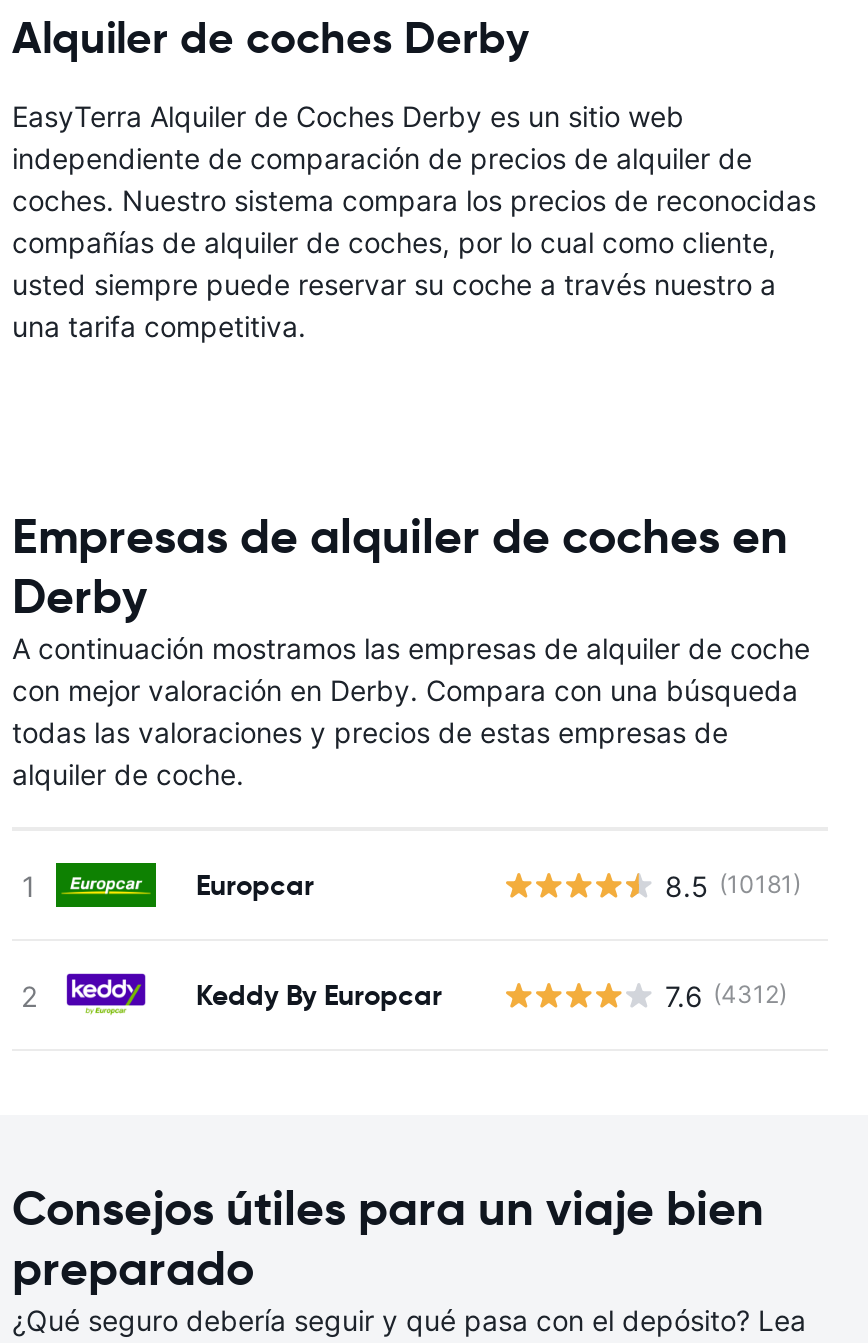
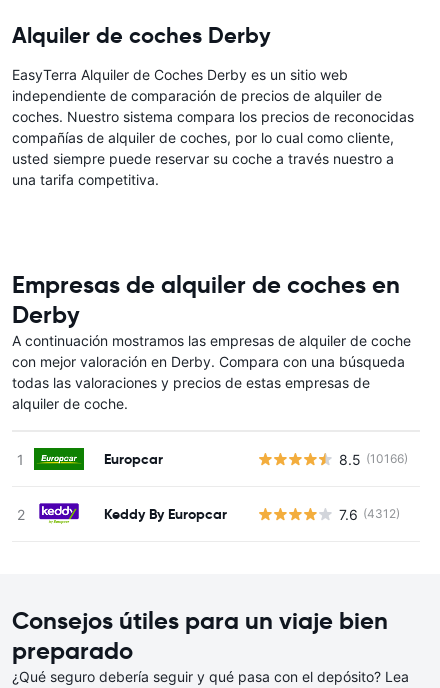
- 8.5 (10181)
+ 8.5 (10166)
